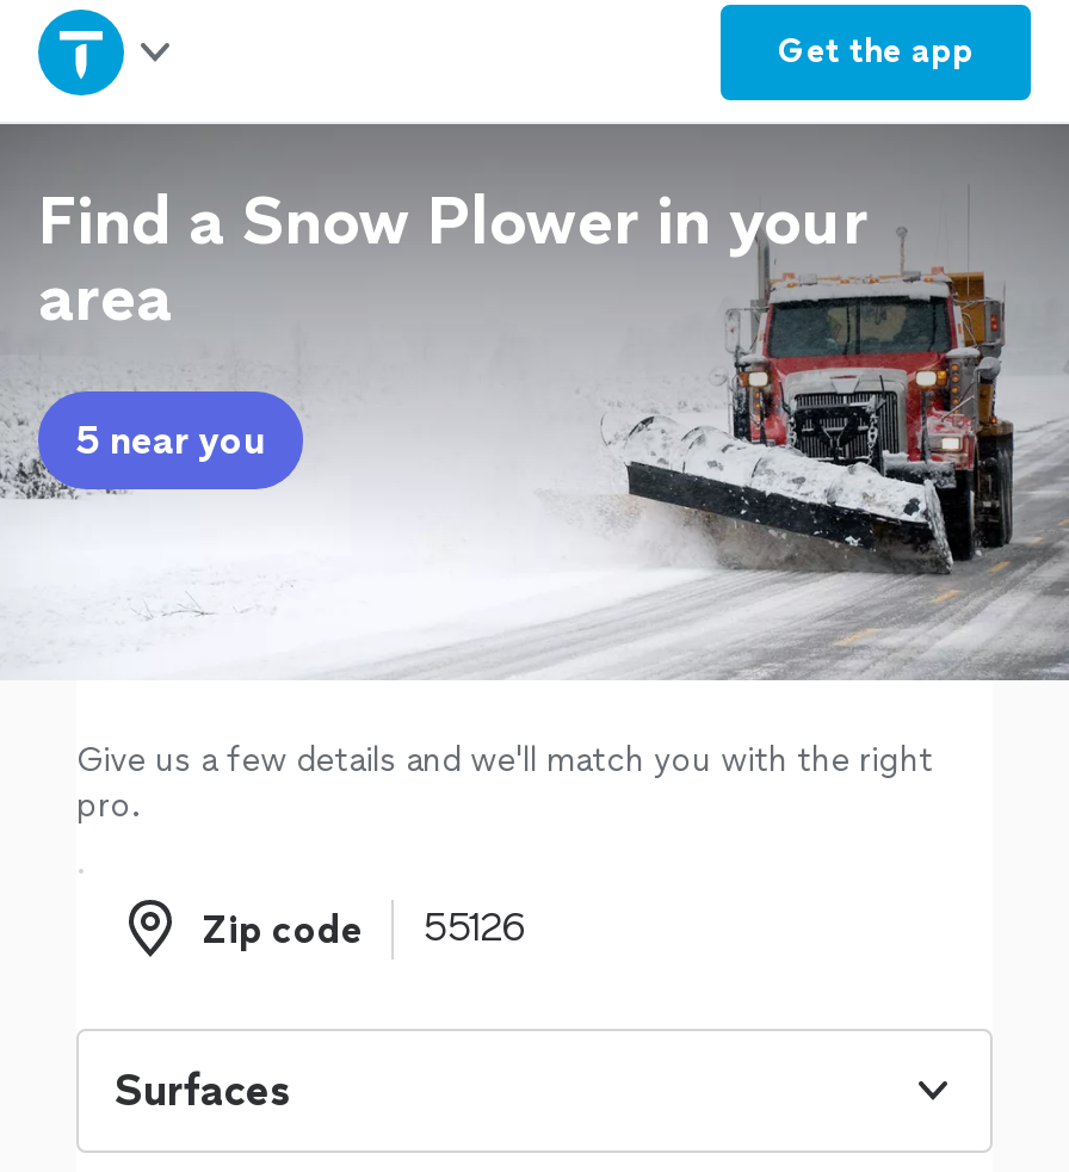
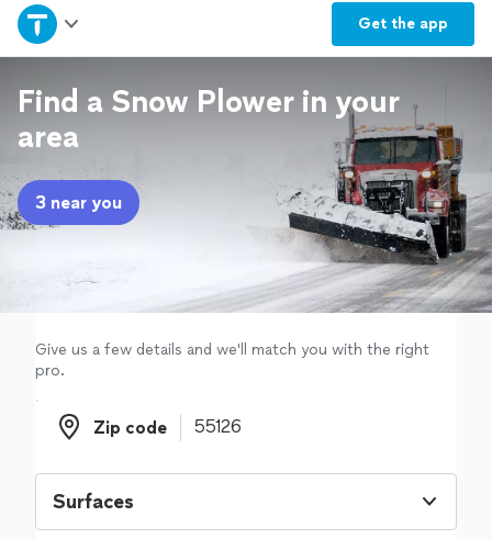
- 5 near you
+ 3 near you
